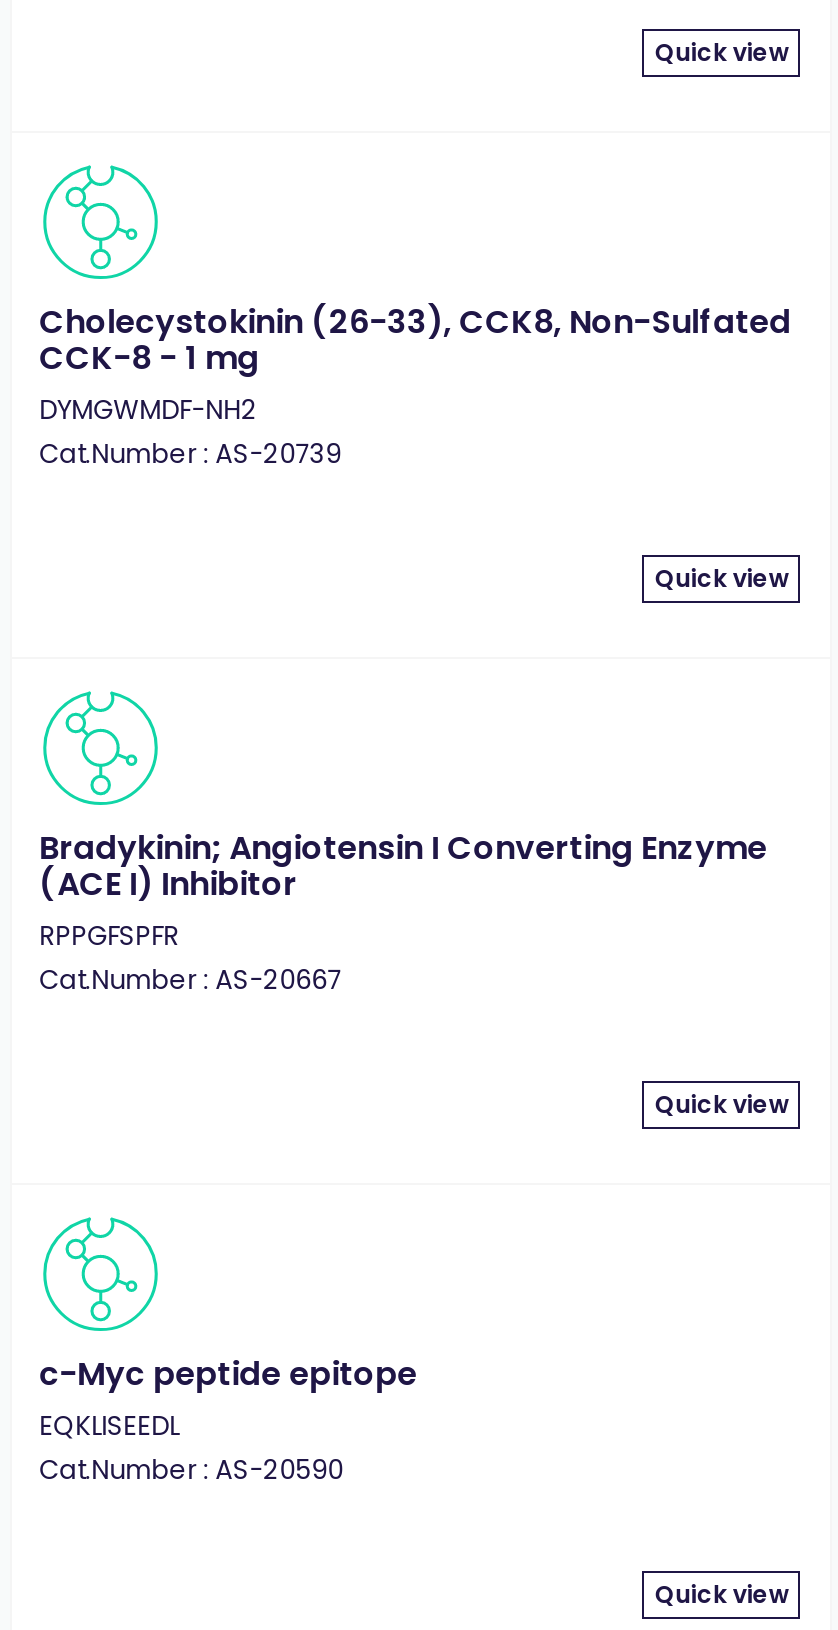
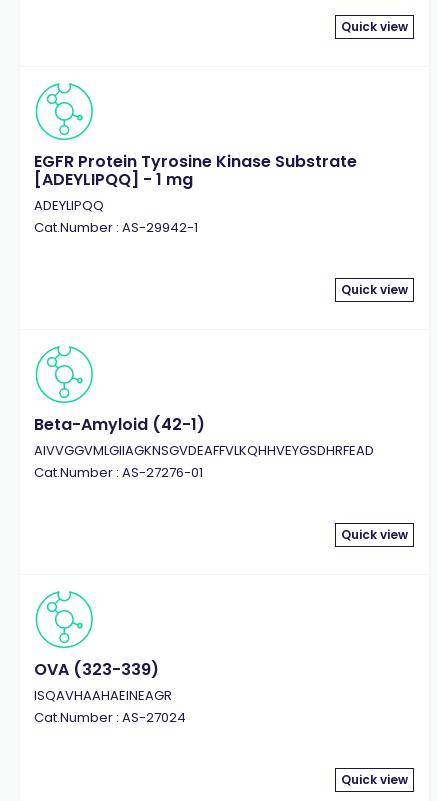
- Cholecystokinin (26-33), CCK8, Non-Sulfated
- CCK-8 - 1 mg
- DYMGWMDF-NH2
- Cat.Number : AS-20739
+ EGFR Protein Tyrosine Kinase Substrate
+ [ADEYLIPQQ] - 1 mg
+ ADEYLIPQQ
+ Cat.Number : AS-29942-1

- Bradykinin; Angiotensin I Converting Enzyme
- (ACE I) Inhibitor
- RPPGFSPFR
- Cat.Number : AS-20667
+ Beta-Amyloid (42-1)
+ AIVVGGVMLGIIAGKNSGVDEAFFVLKQHHVEYGSDHRFEAD
+ Cat.Number : AS-27276-01

- c-Myc peptide epitope
- EQKLISEEDL
- Cat.Number : AS-20590
+ OVA (323-339)
+ ISQAVHAAHAEINEAGR
+ Cat.Number : AS-27024
